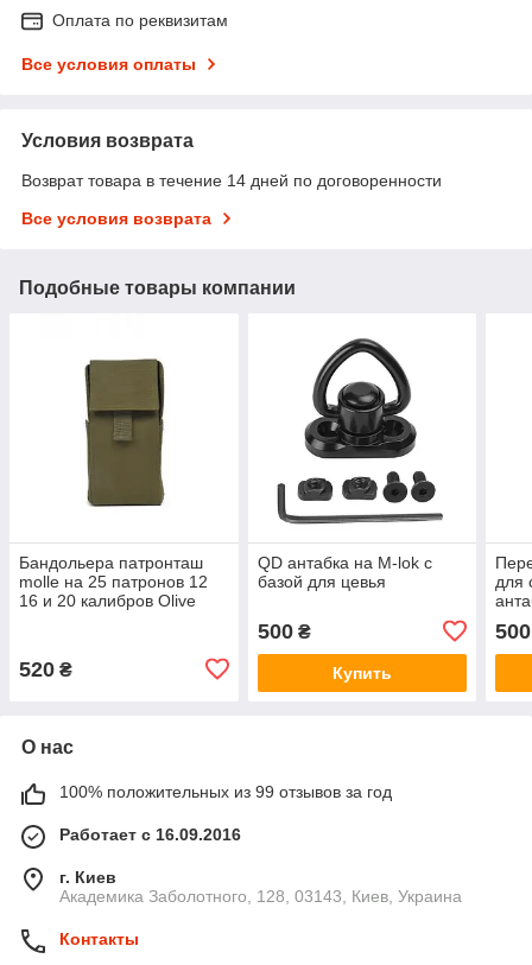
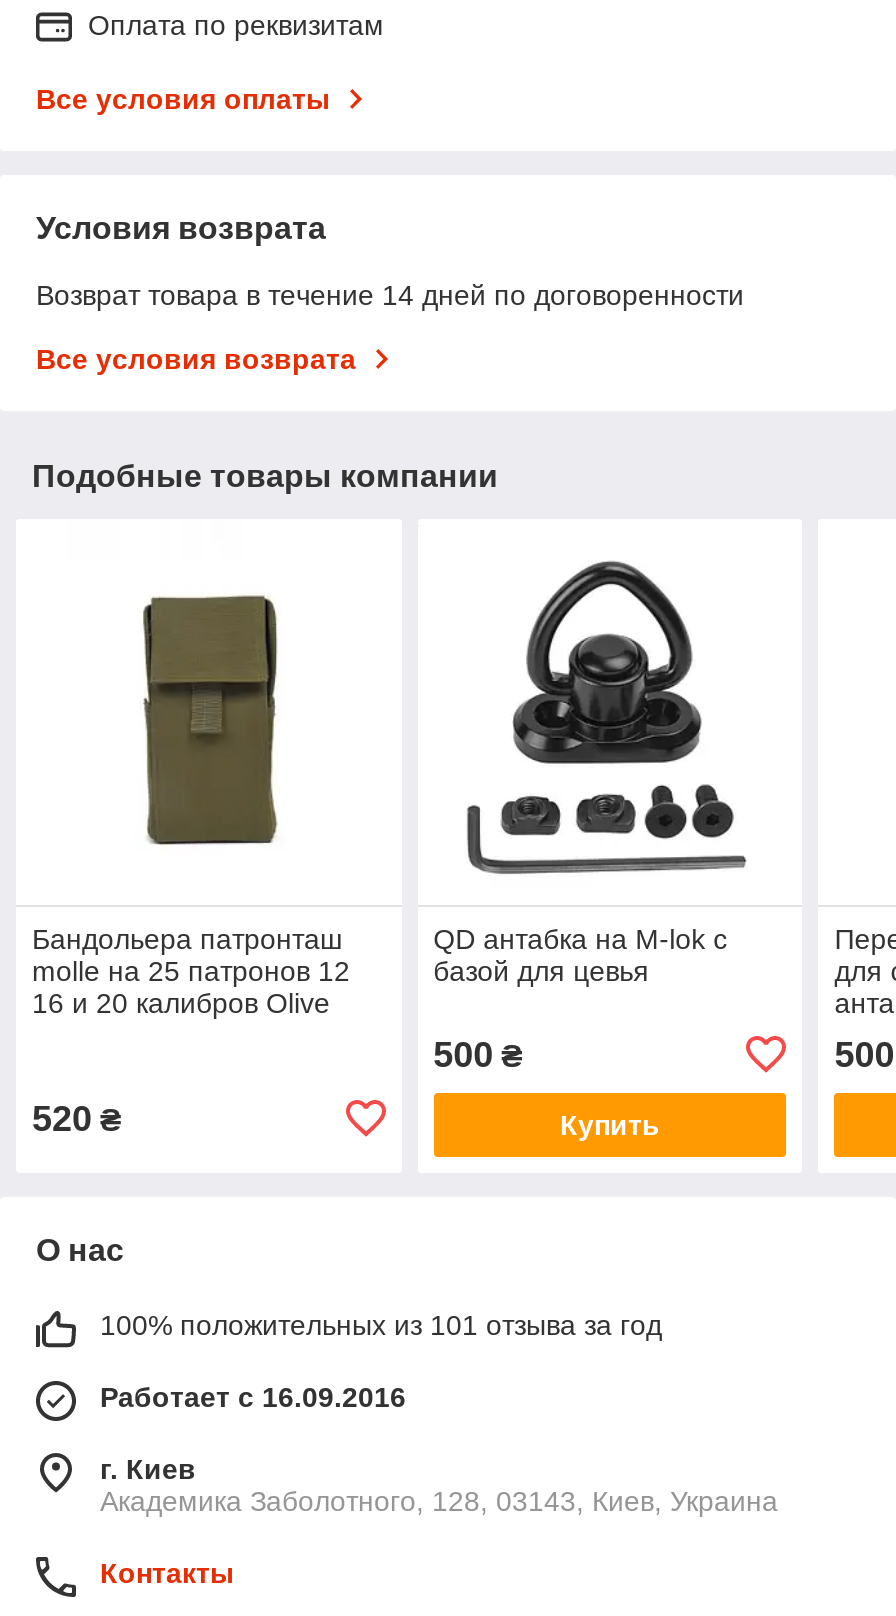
- 100% положительных из 99 отзывов за год
+ 100% положительных из 101 отзыва за год
